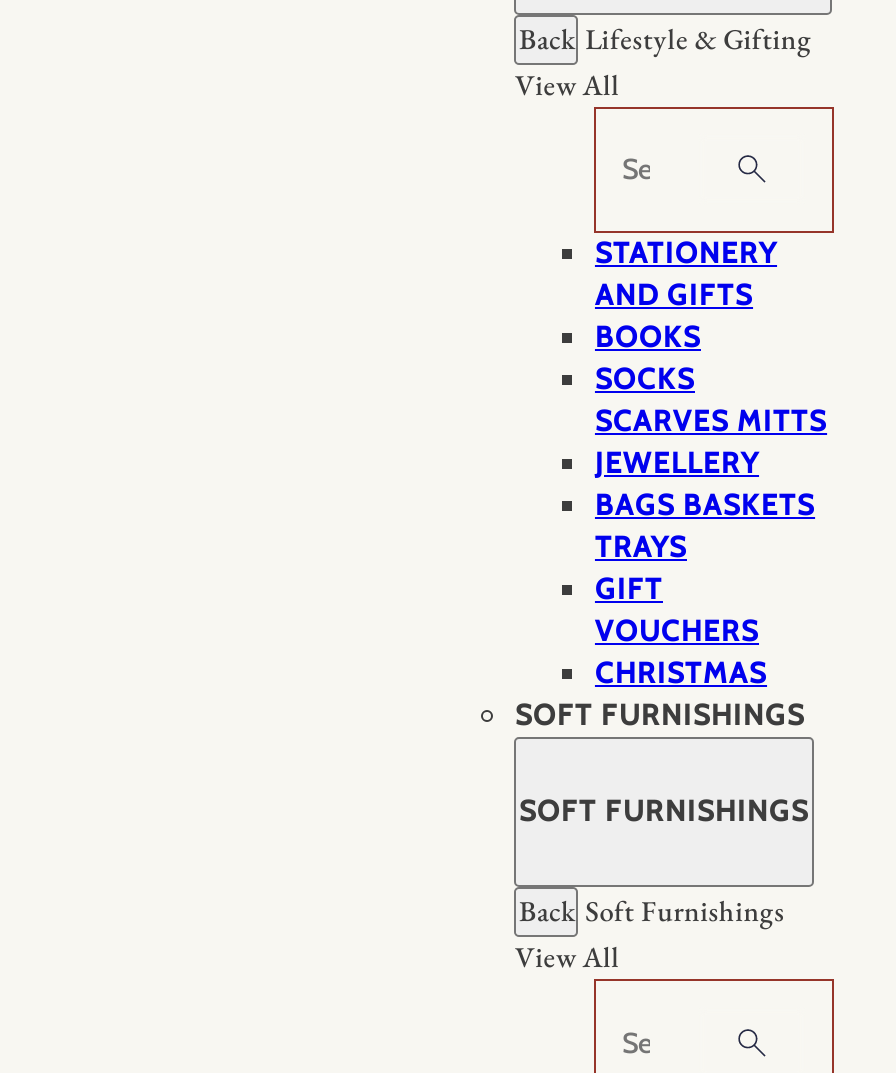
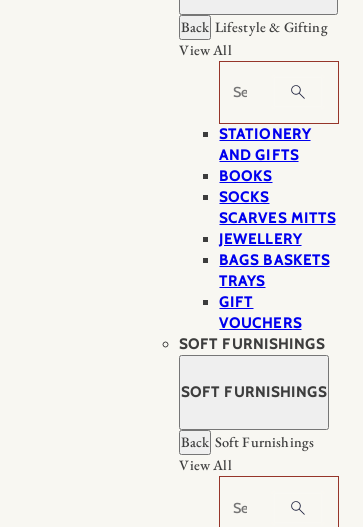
- CHRISTMAS
